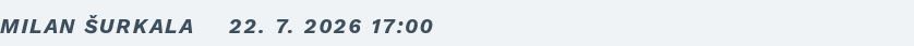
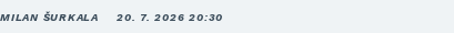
- MILAN ŠURKALA 22. 7. 2026 17:00
+ MILAN ŠURKALA 20. 7. 2026 20:30
